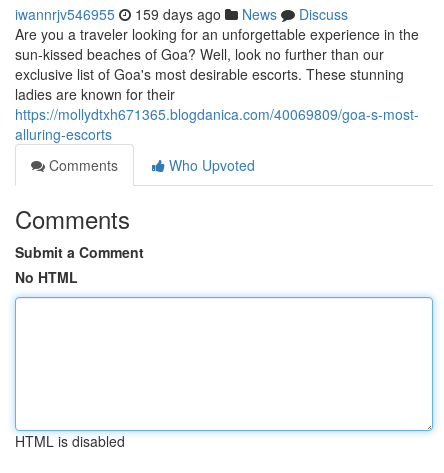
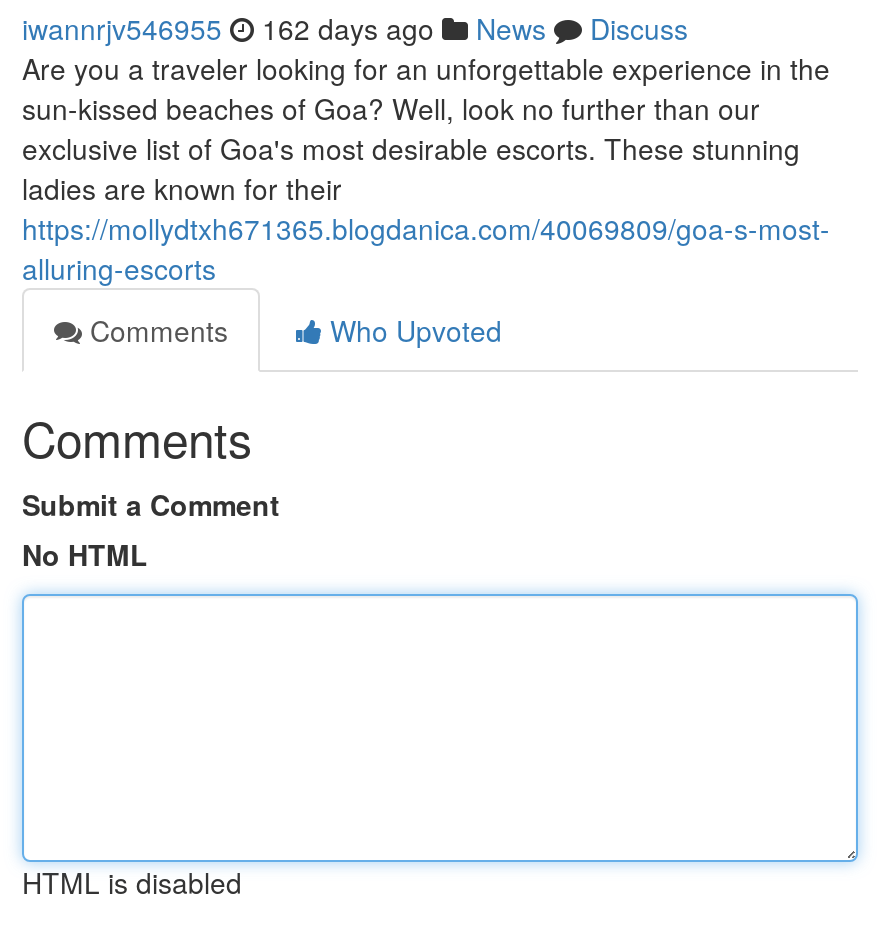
- iwannrjv546955 159 days ago News Discuss
+ iwannrjv546955 162 days ago News Discuss
